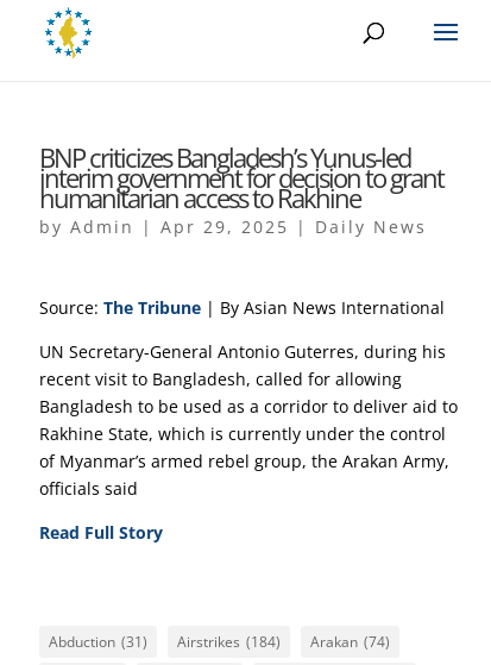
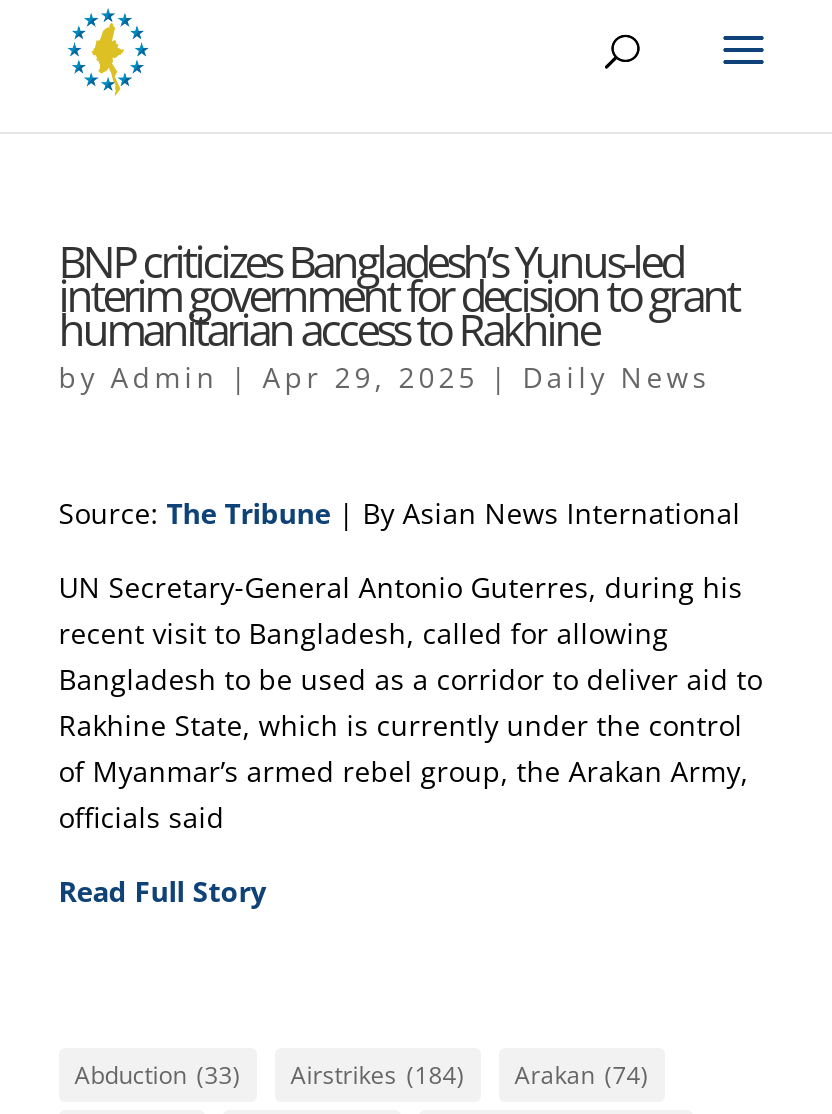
- Abduction (31) Airstrikes (184) Arakan (74)
+ Abduction (33) Airstrikes (184) Arakan (74)
